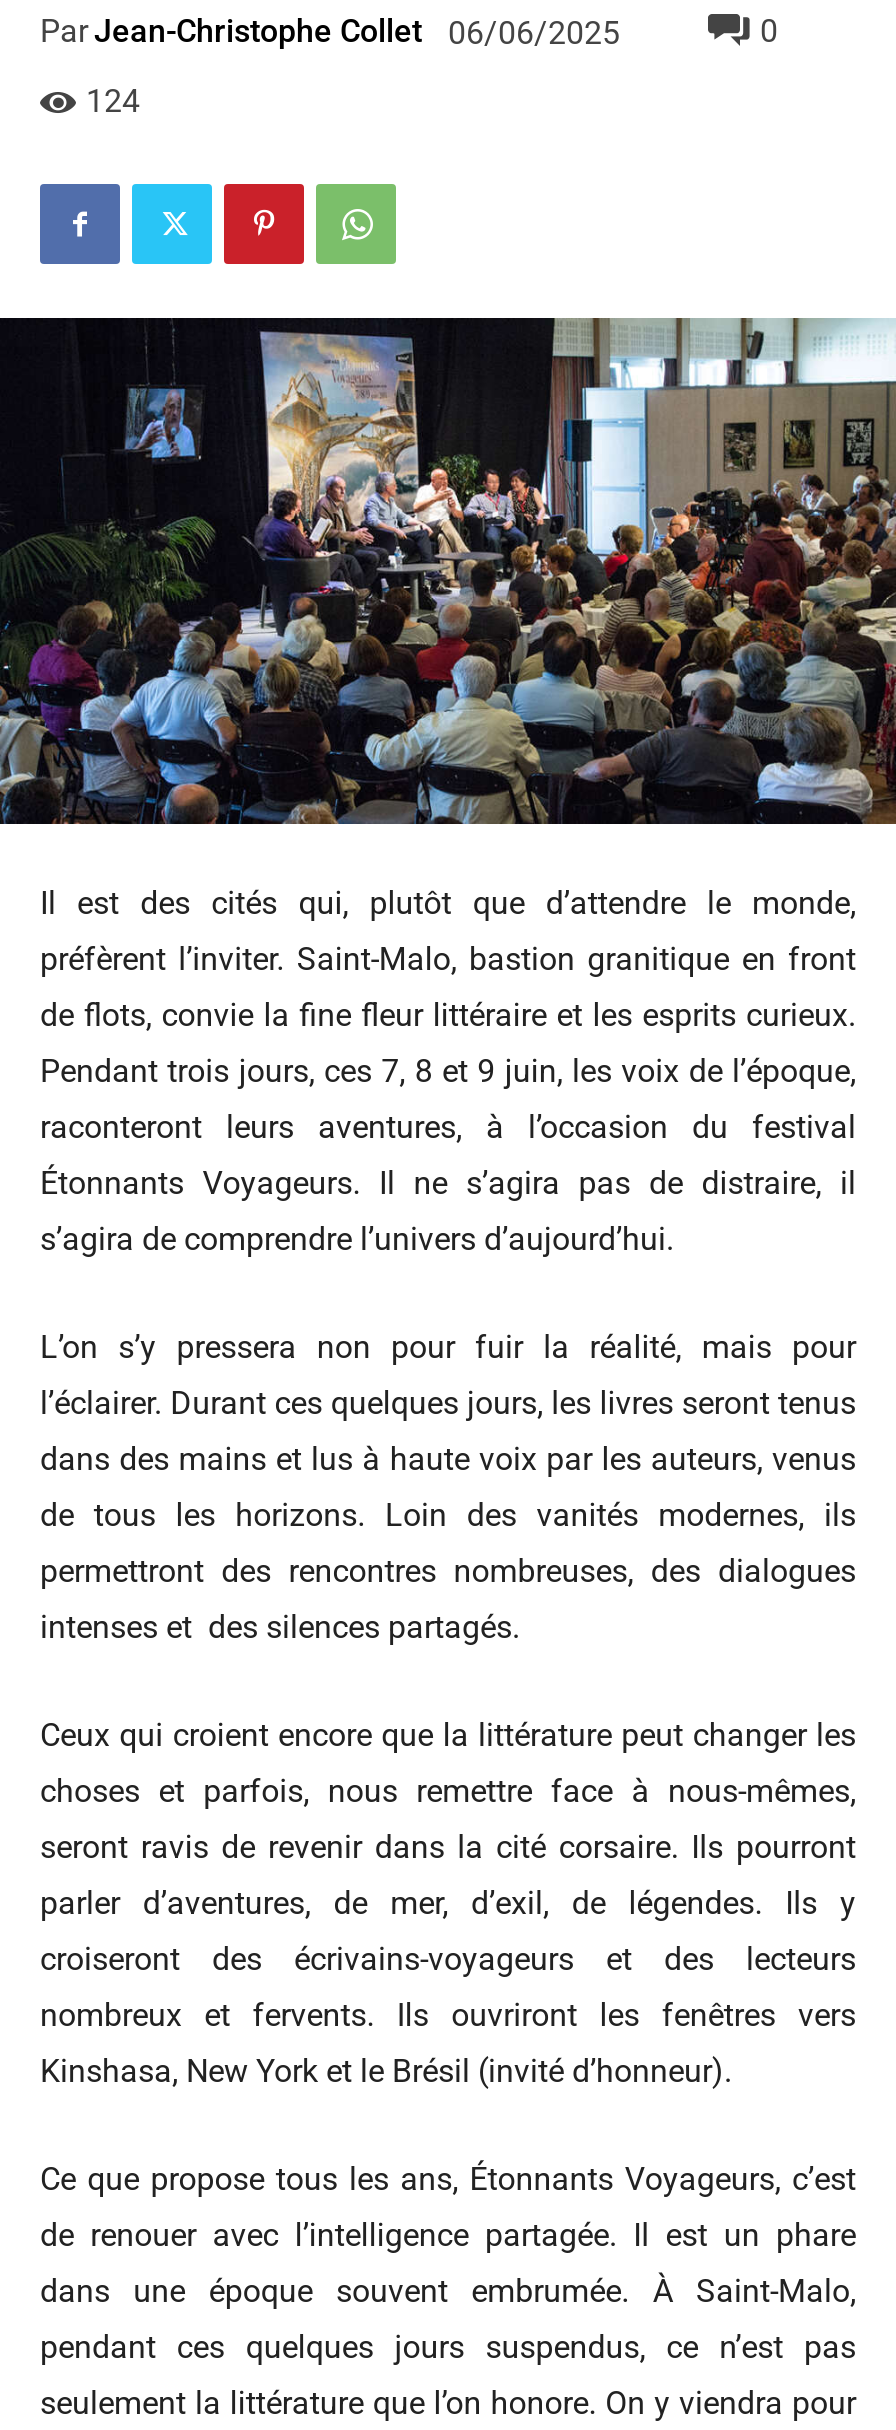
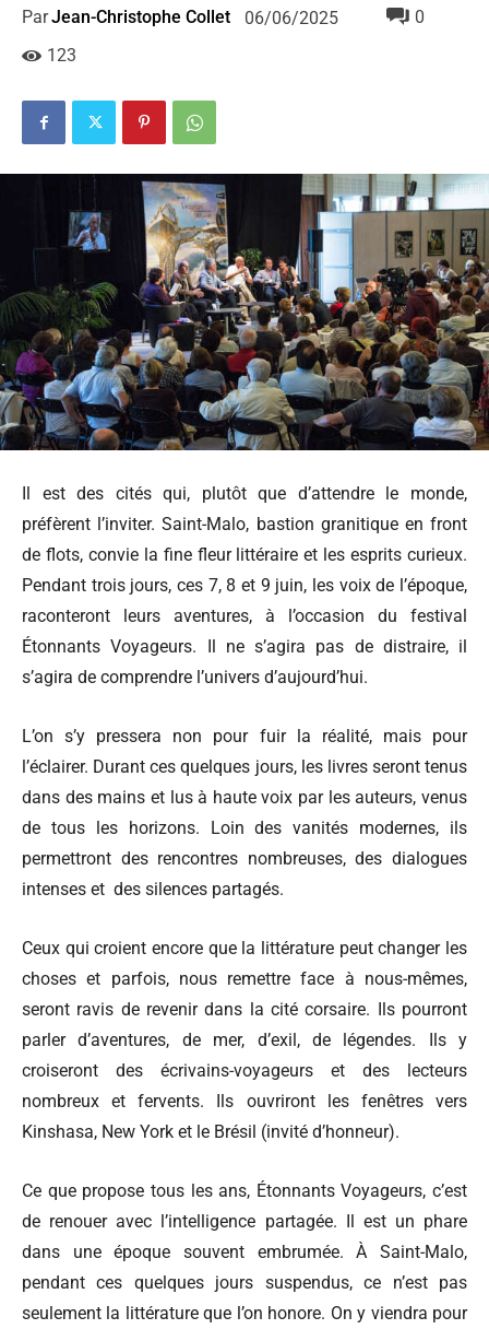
- 124
+ 123
